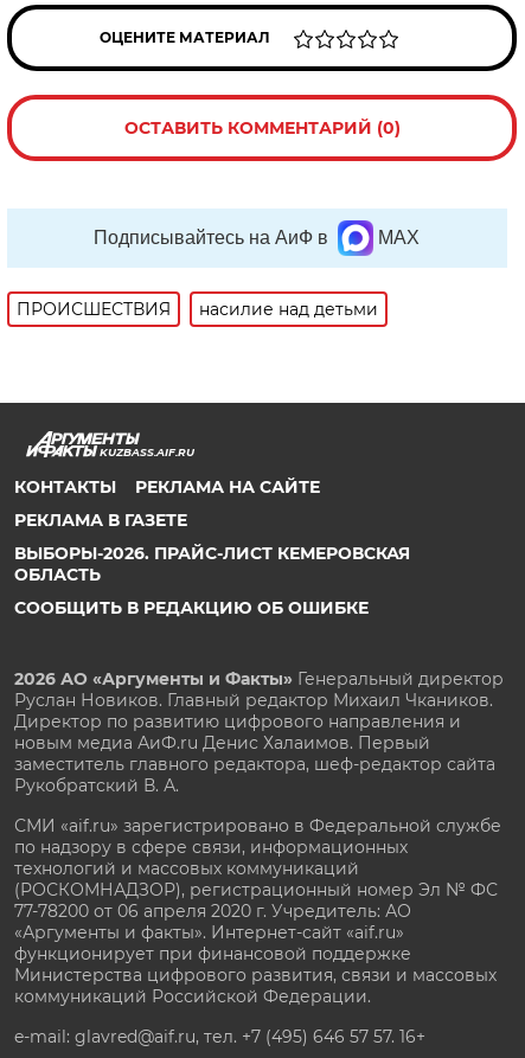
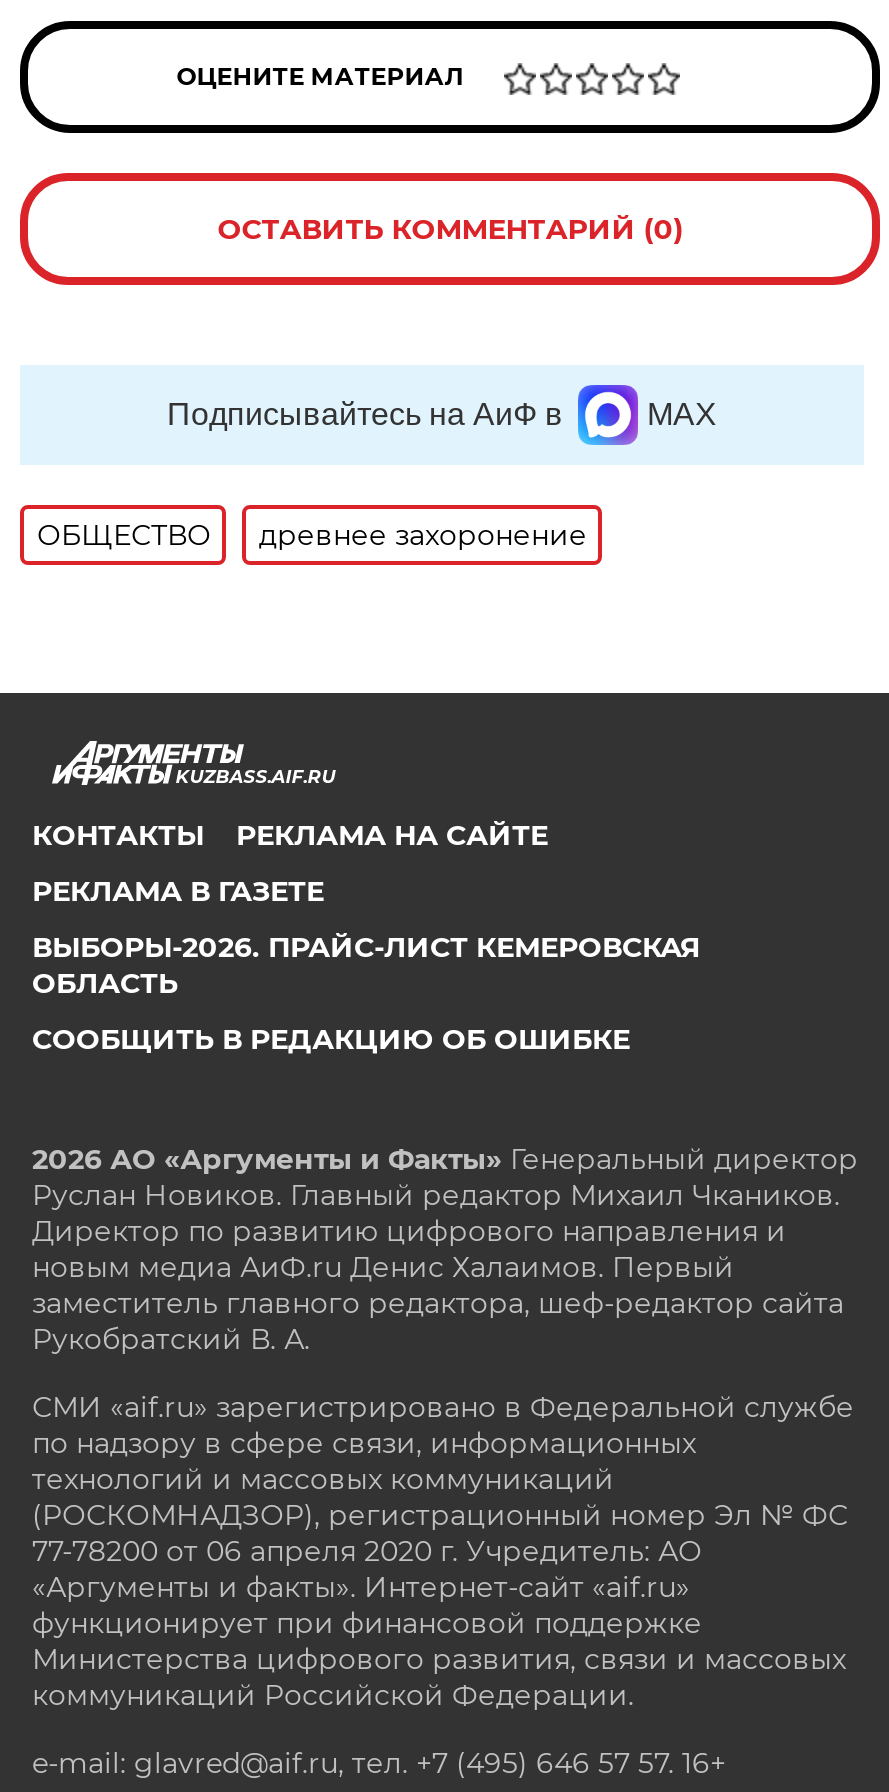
- ПРОИСШЕСТВИЯ
- насилие над детьми
+ ОБЩЕСТВО
+ древнее захоронение
